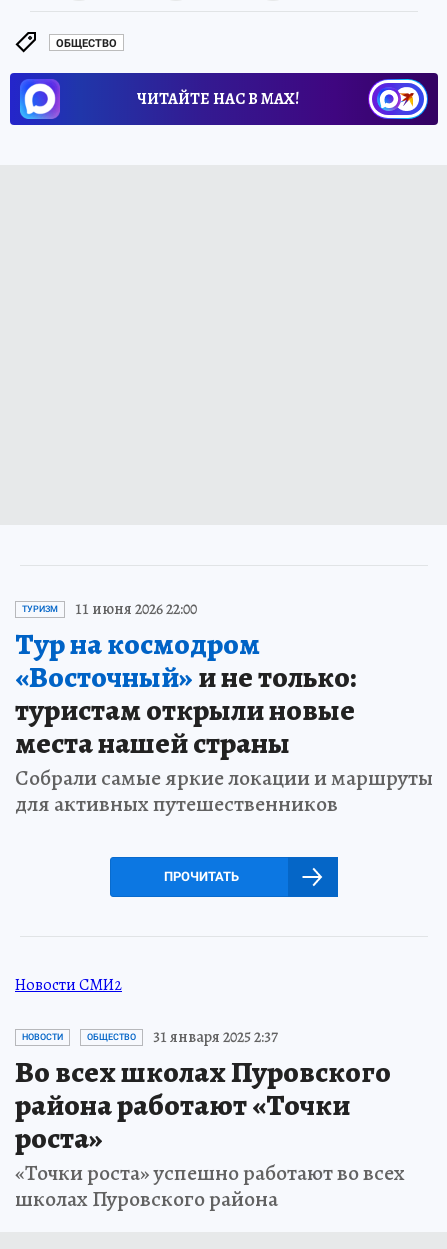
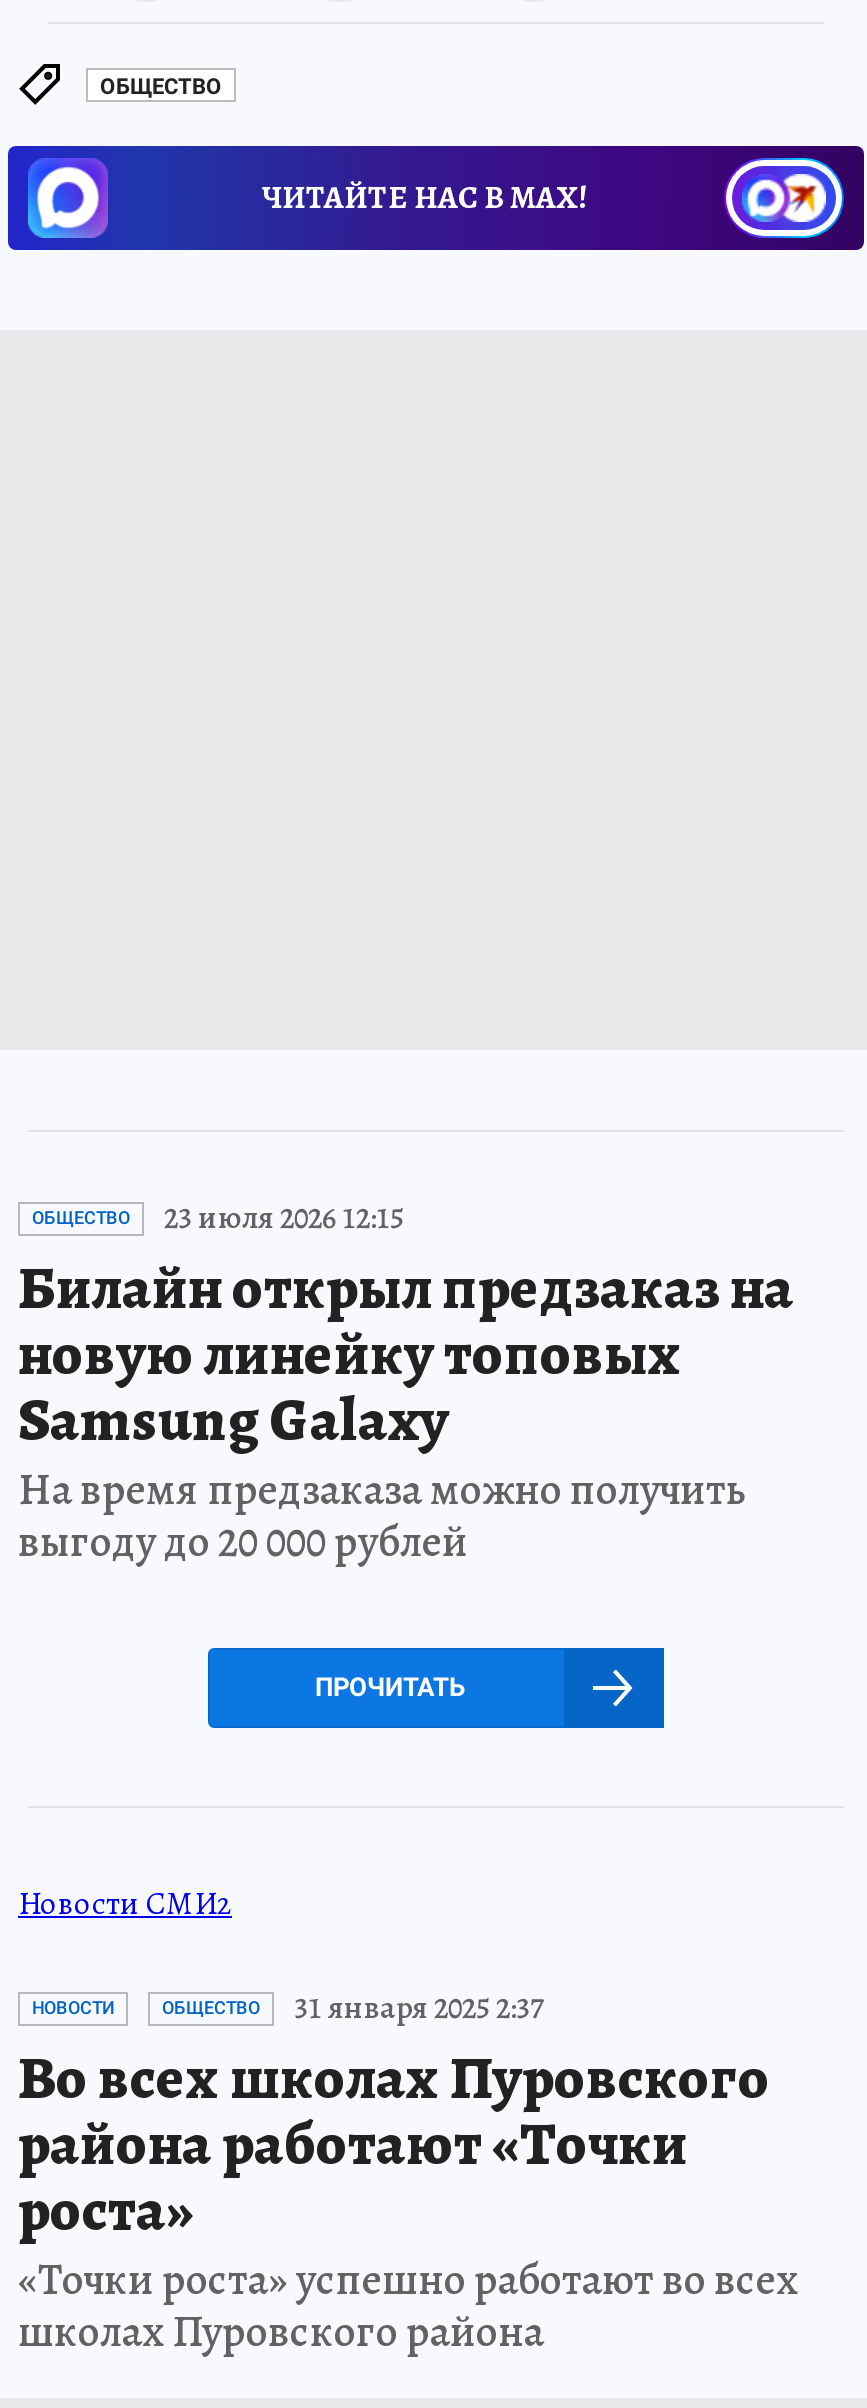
- ТУРИЗМ
- 11 июня 2026 22:00
- Тур на космодром
- «Восточный»и не только:
- туристам открыли новые
- места нашей страны
- Собрали самые яркие локации и маршруты
- для активных путешественников
+ ОБЩЕСТВО
+ 23 июля 2026 12:15
+ Билайн открыл предзаказ на
+ новую линейку топовых
+ Samsung Galaxy
+ На время предзаказа можно получить
+ выгоду до 20 000 рублей
